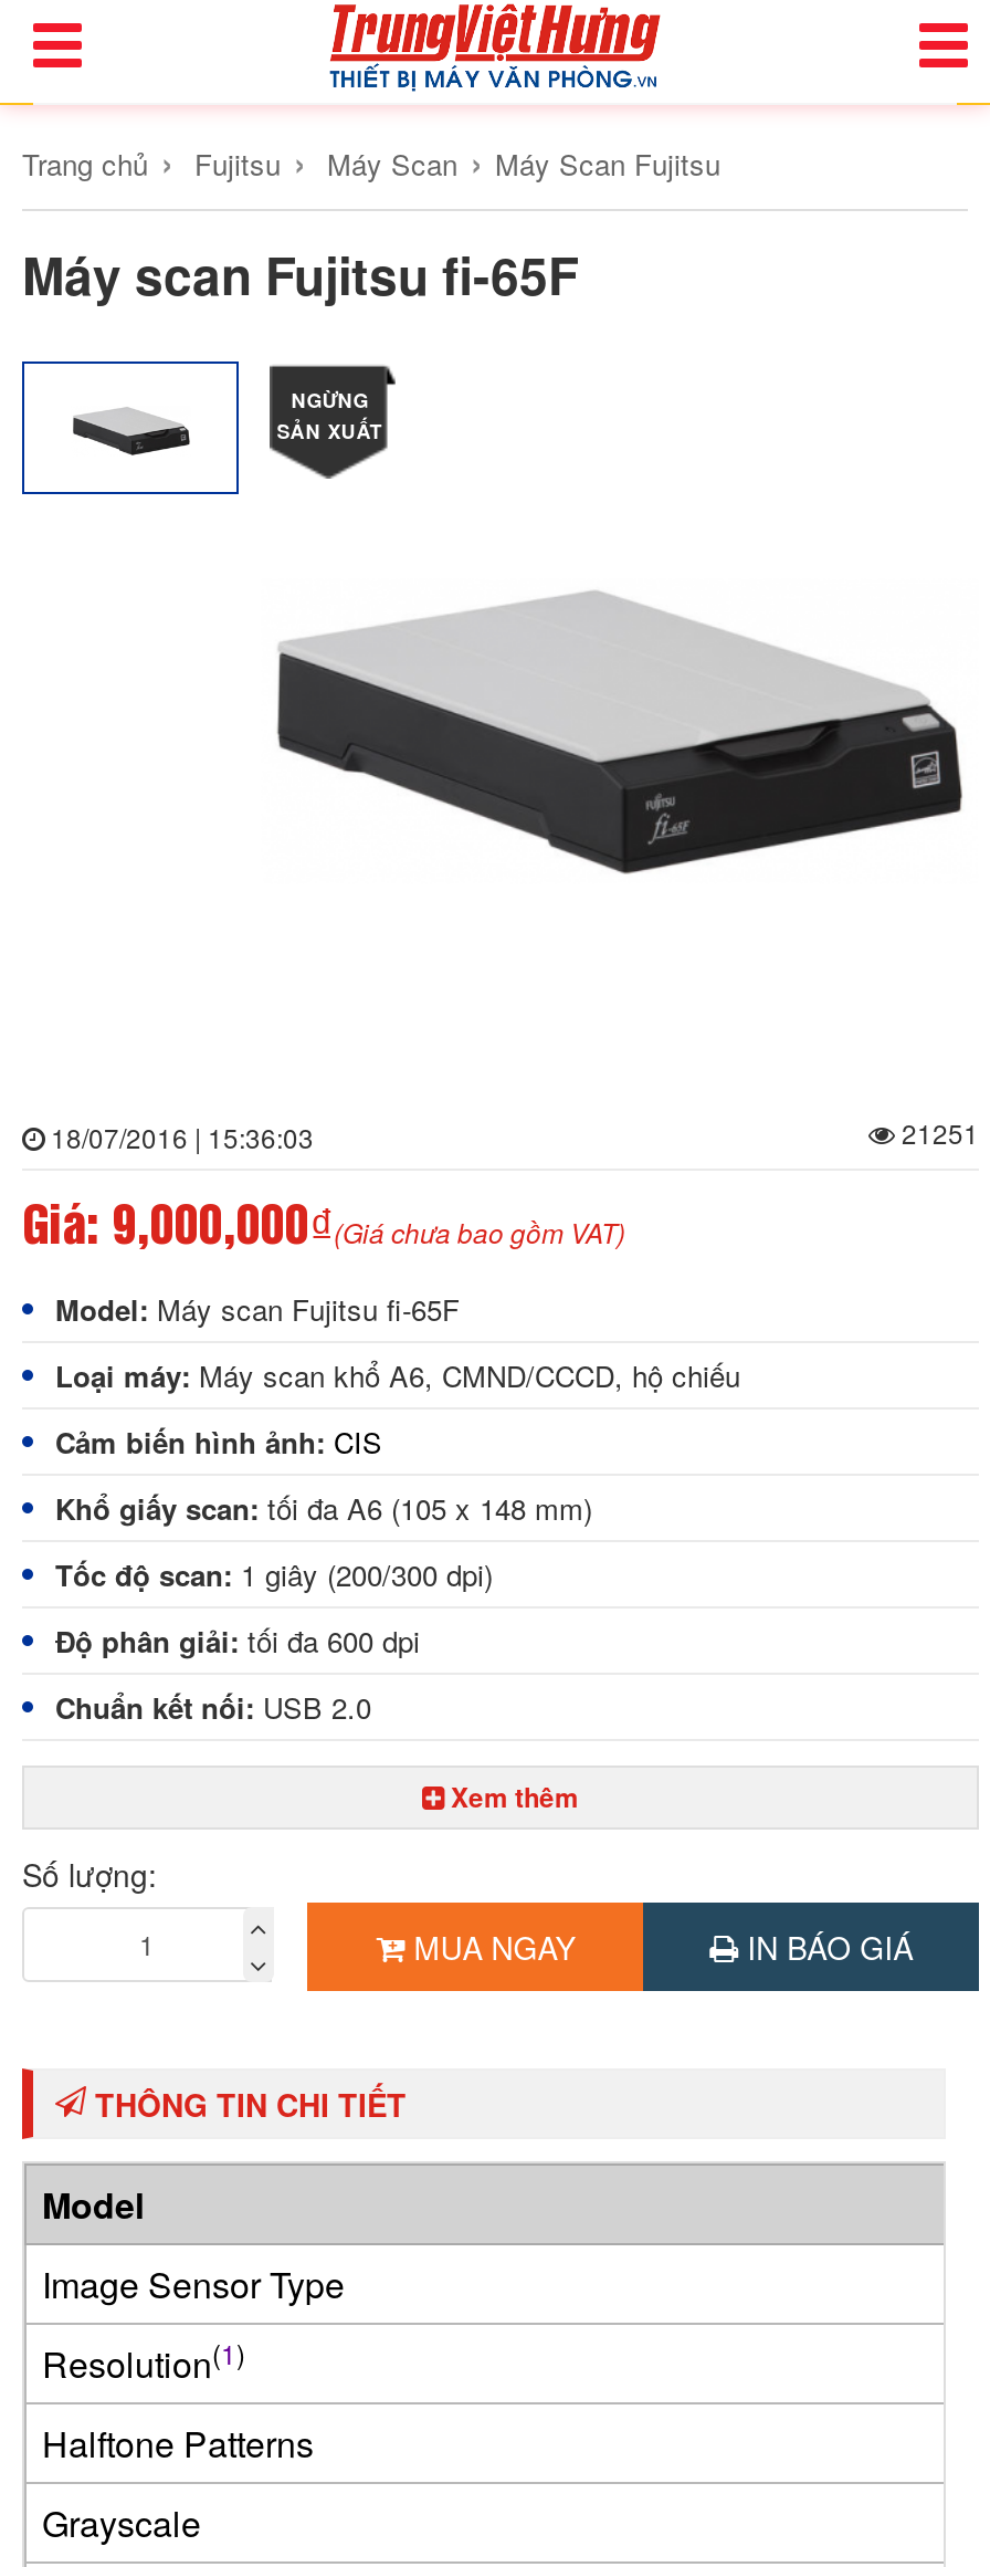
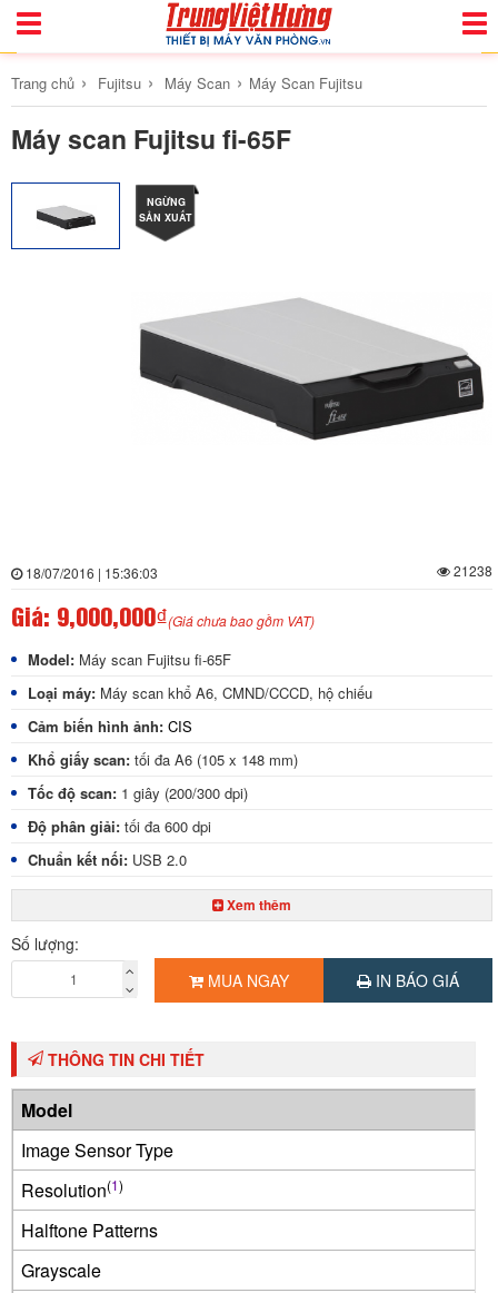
- 21251
+ 21238
